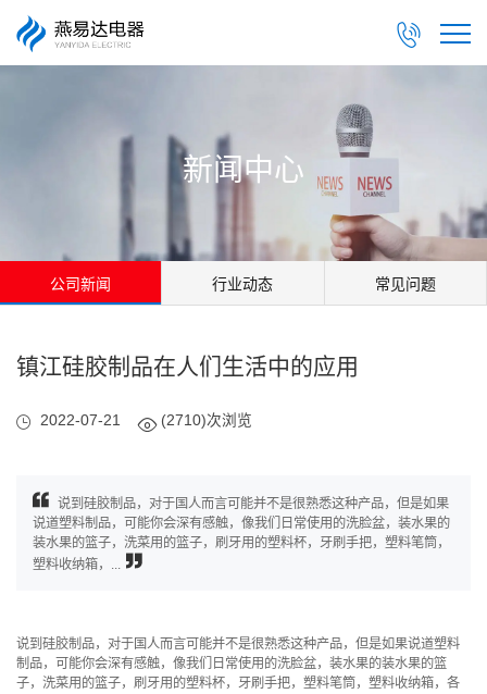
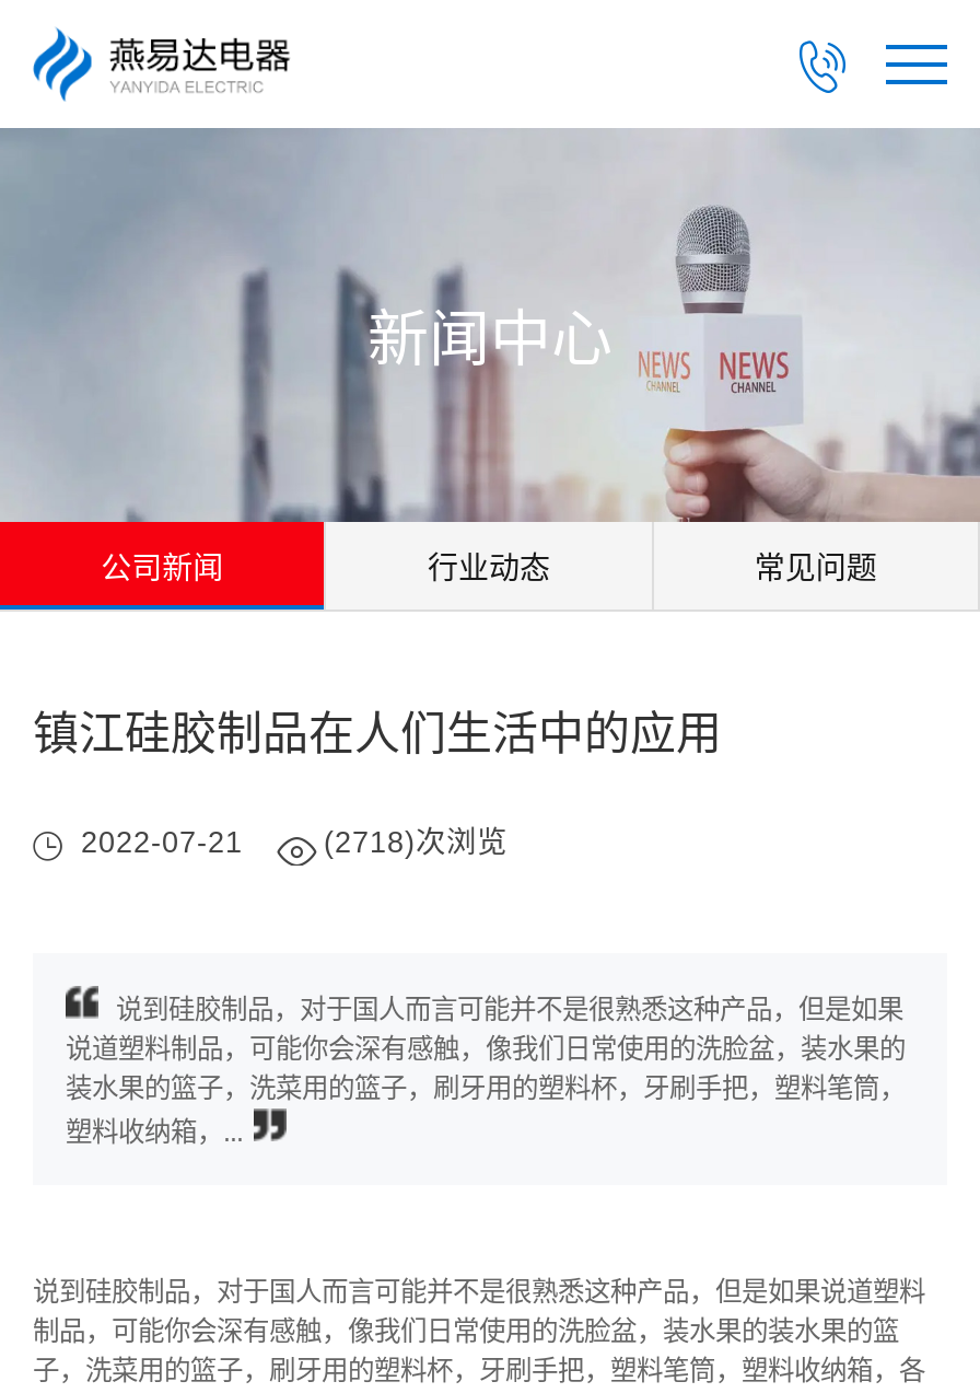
- (2710)次浏览
+ (2718)次浏览
